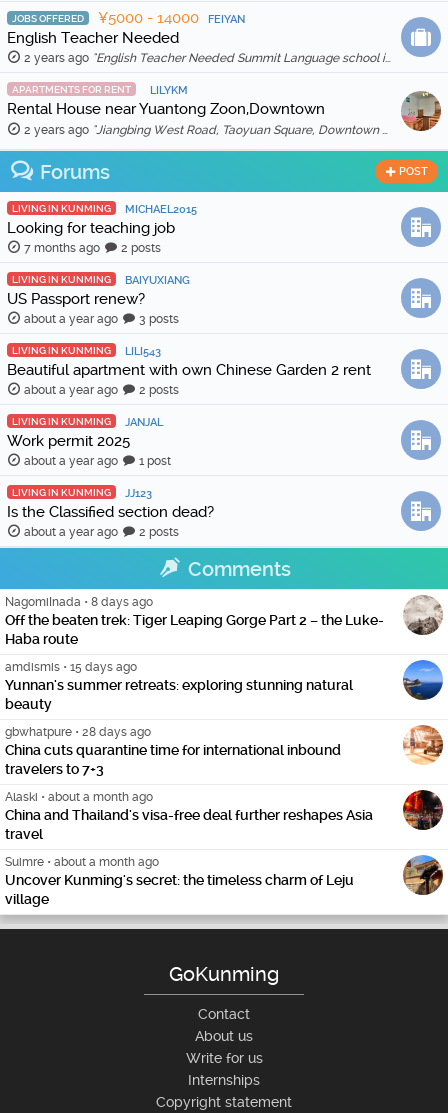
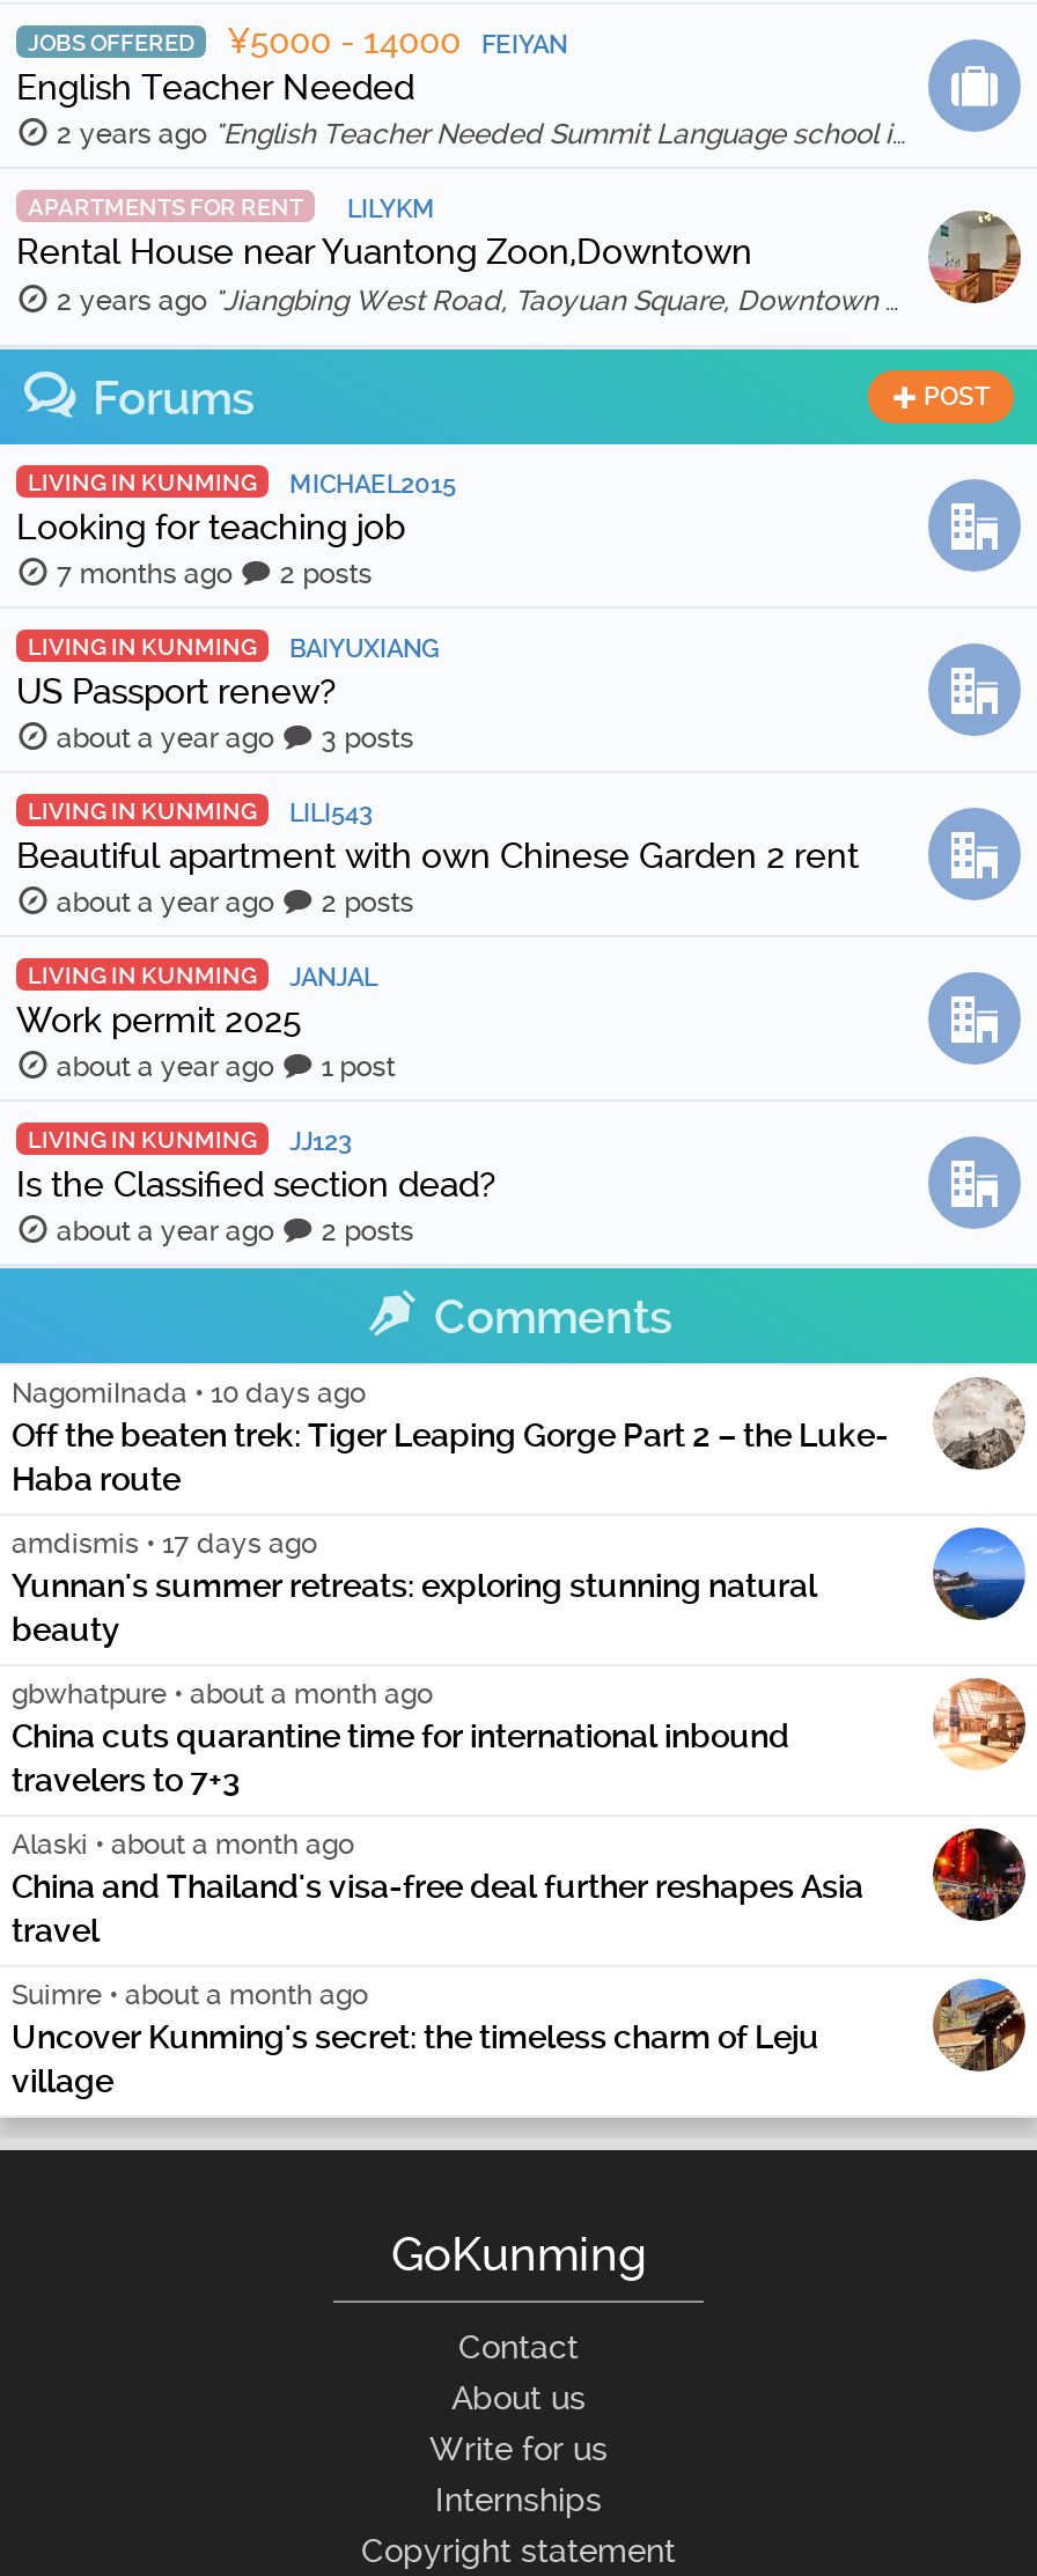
- NagomiInada • 8 days ago
+ NagomiInada • 10 days ago

- amdismis • 15 days ago
+ amdismis • 17 days ago

- gbwhatpure • 28 days ago
+ gbwhatpure • about a month ago
